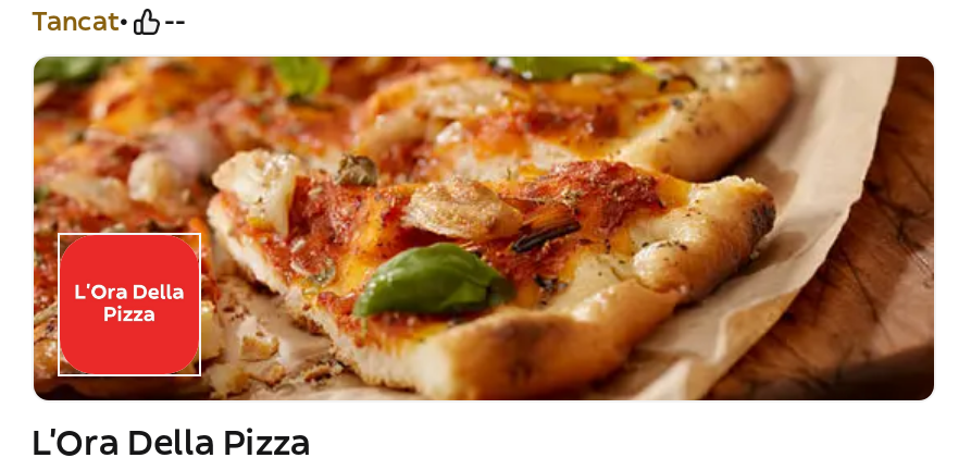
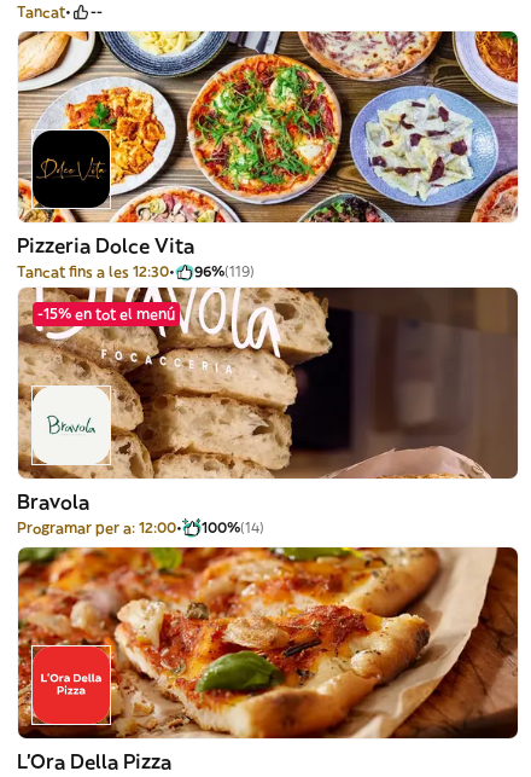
+ [image]
+ Pizzeria Dolce Vita
+ Tancat fins a les 12:30
+ 96%(119)
+ -15% en tot el menú

+ [image]
+ Bravola
+ Programar per a: 12:00
+ 100%(14)
